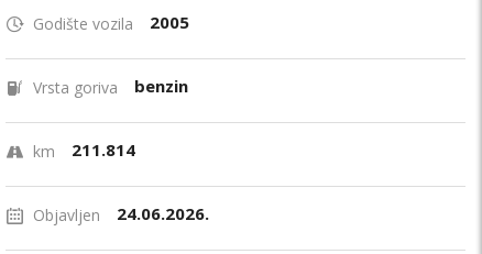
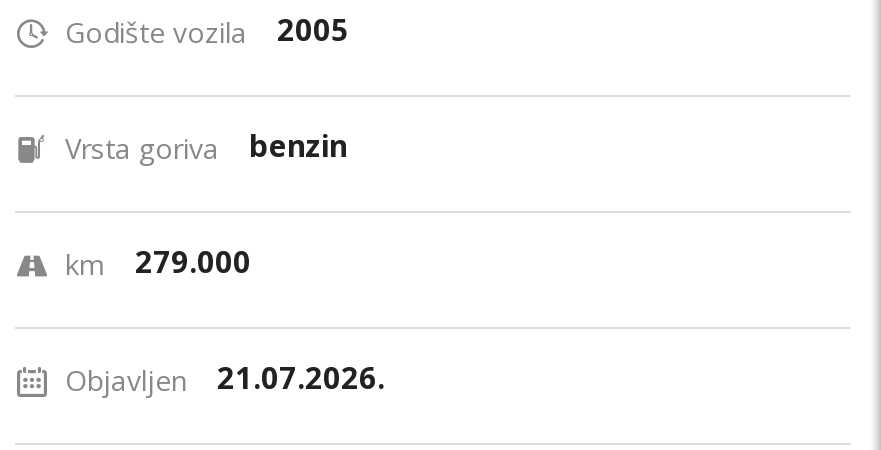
- km 211.814
+ km 279.000

- Objavljen 24.06.2026.
+ Objavljen 21.07.2026.
